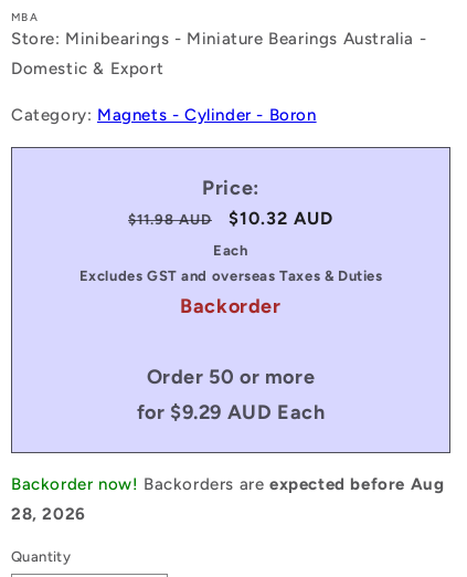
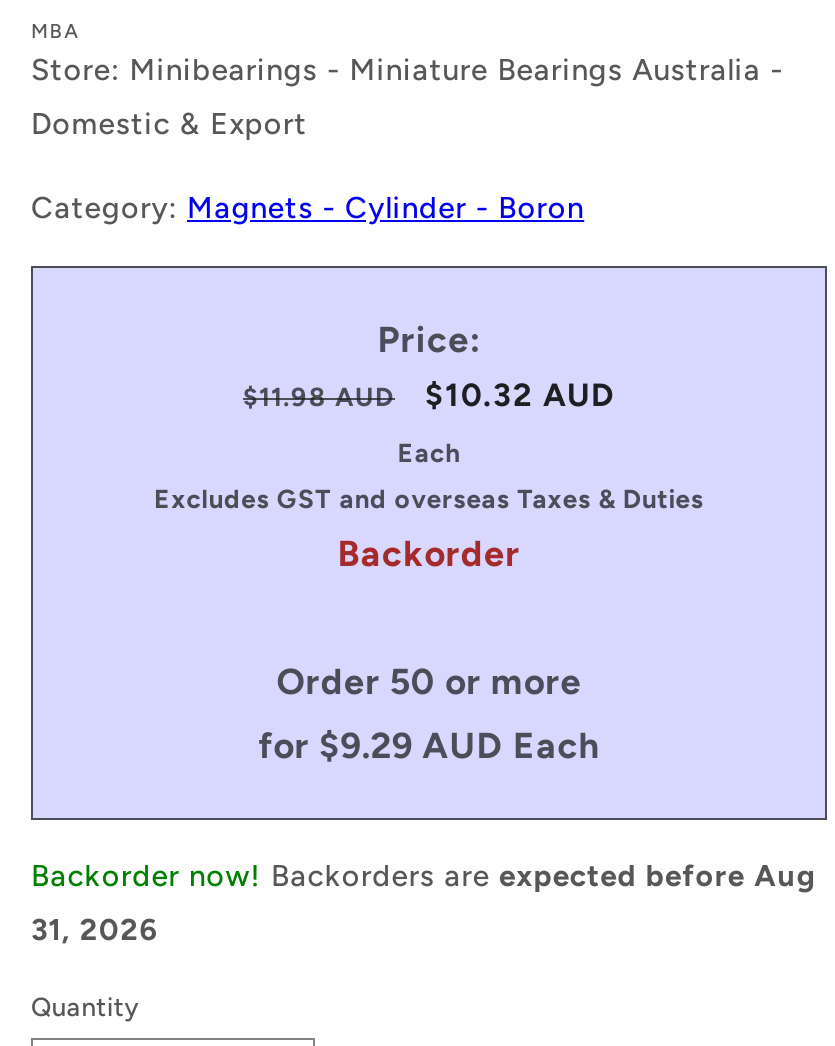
- 28, 2026
+ 31, 2026
